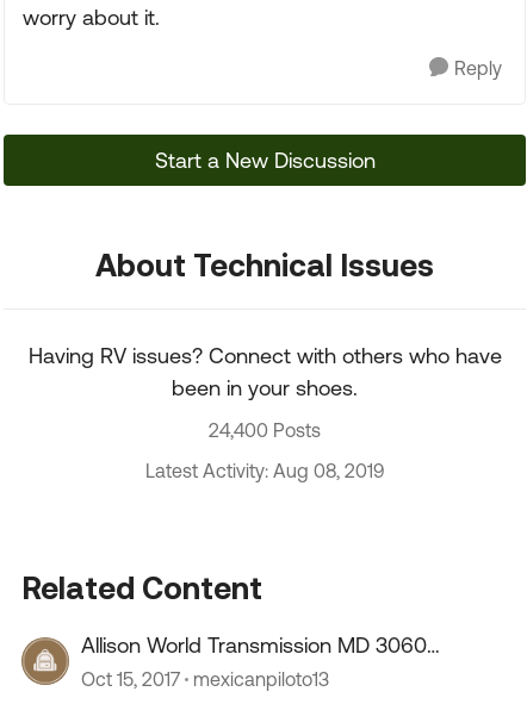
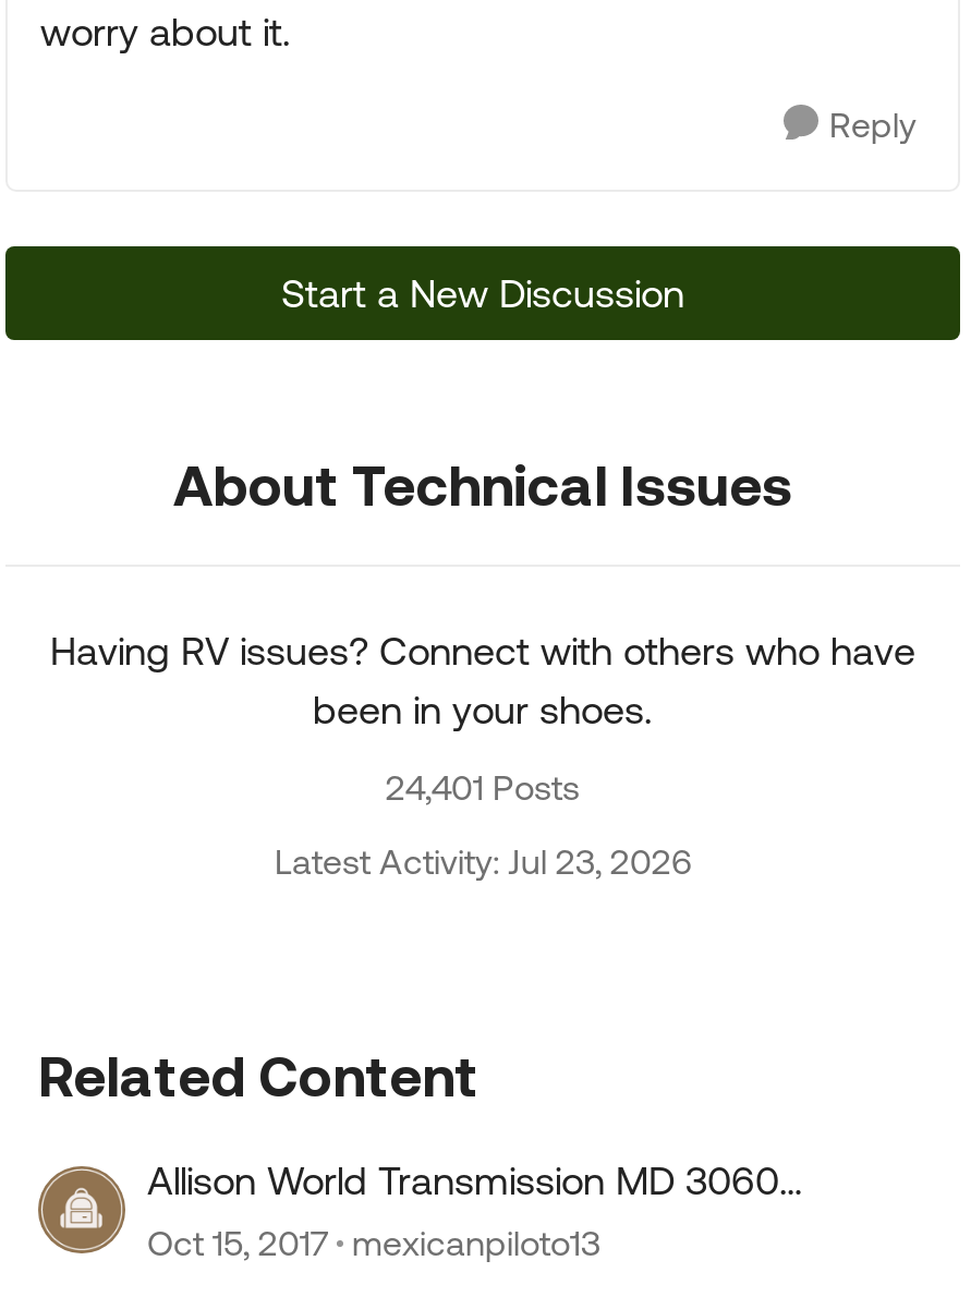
- 24,400 Posts
+ 24,401 Posts

- Latest Activity: Aug 08, 2019
+ Latest Activity: Jul 23, 2026
